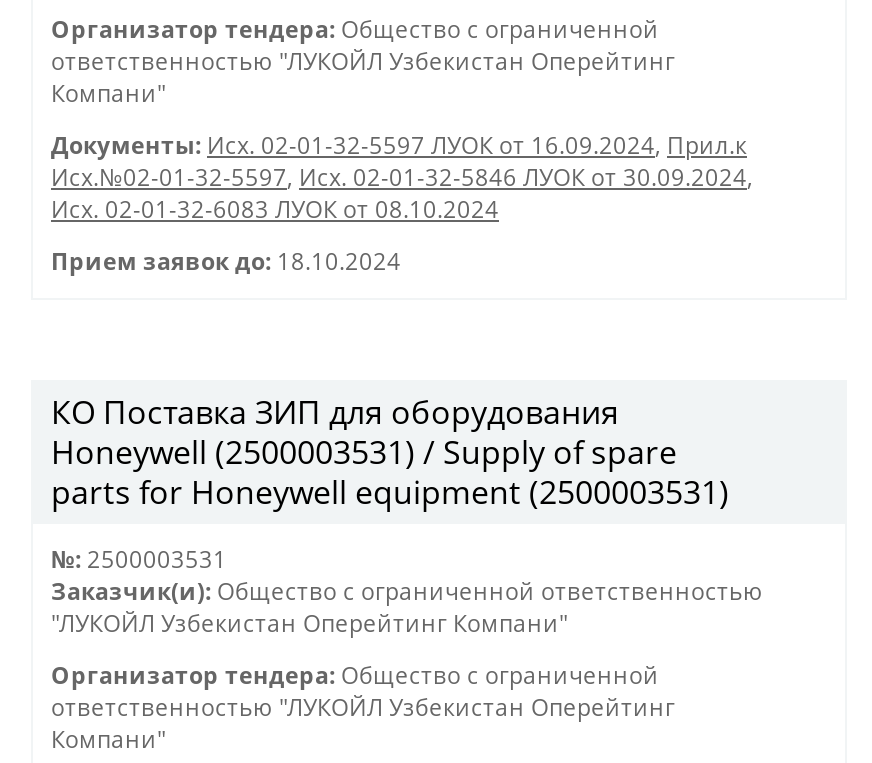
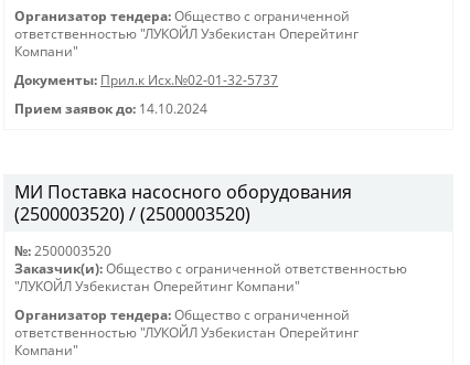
- Документы: Исх. 02-01-32-5597 ЛУОК от 16.09.2024, Прил.к
- Исх.№02-01-32-5597, Исх. 02-01-32-5846 ЛУОК от 30.09.2024,
- Исх. 02-01-32-6083 ЛУОК от 08.10.2024
+ Документы: Прил.к Исх.№02-01-32-5737

- Прием заявок до: 18.10.2024
+ Прием заявок до: 14.10.2024

- КО Поставка ЗИП для оборудования
- Honeywell (2500003531) / Supply of spare
- parts for Honeywell equipment (2500003531)
+ МИ Поставка насосного оборудования
+ (2500003520) / (2500003520)

- №: 2500003531
+ №: 2500003520
